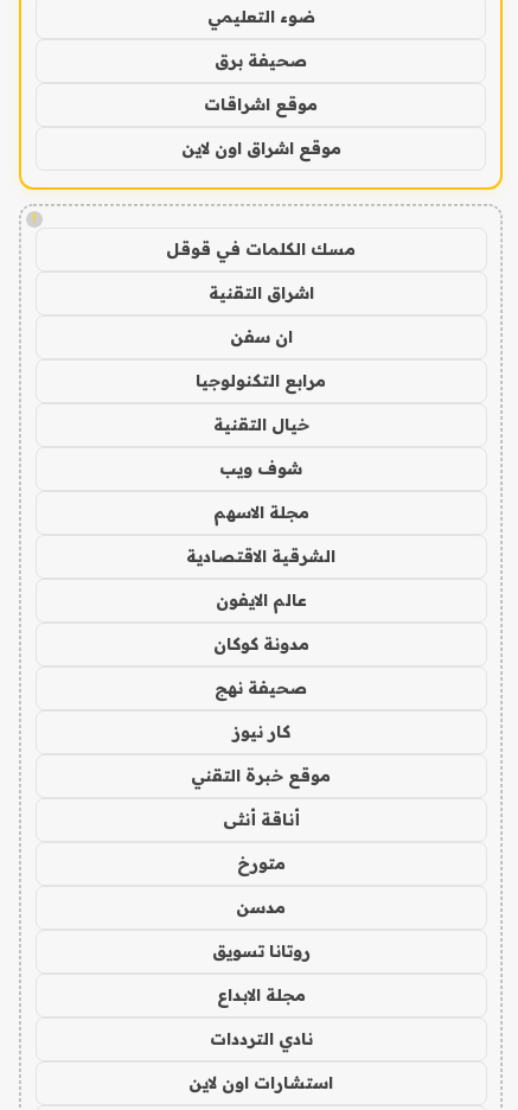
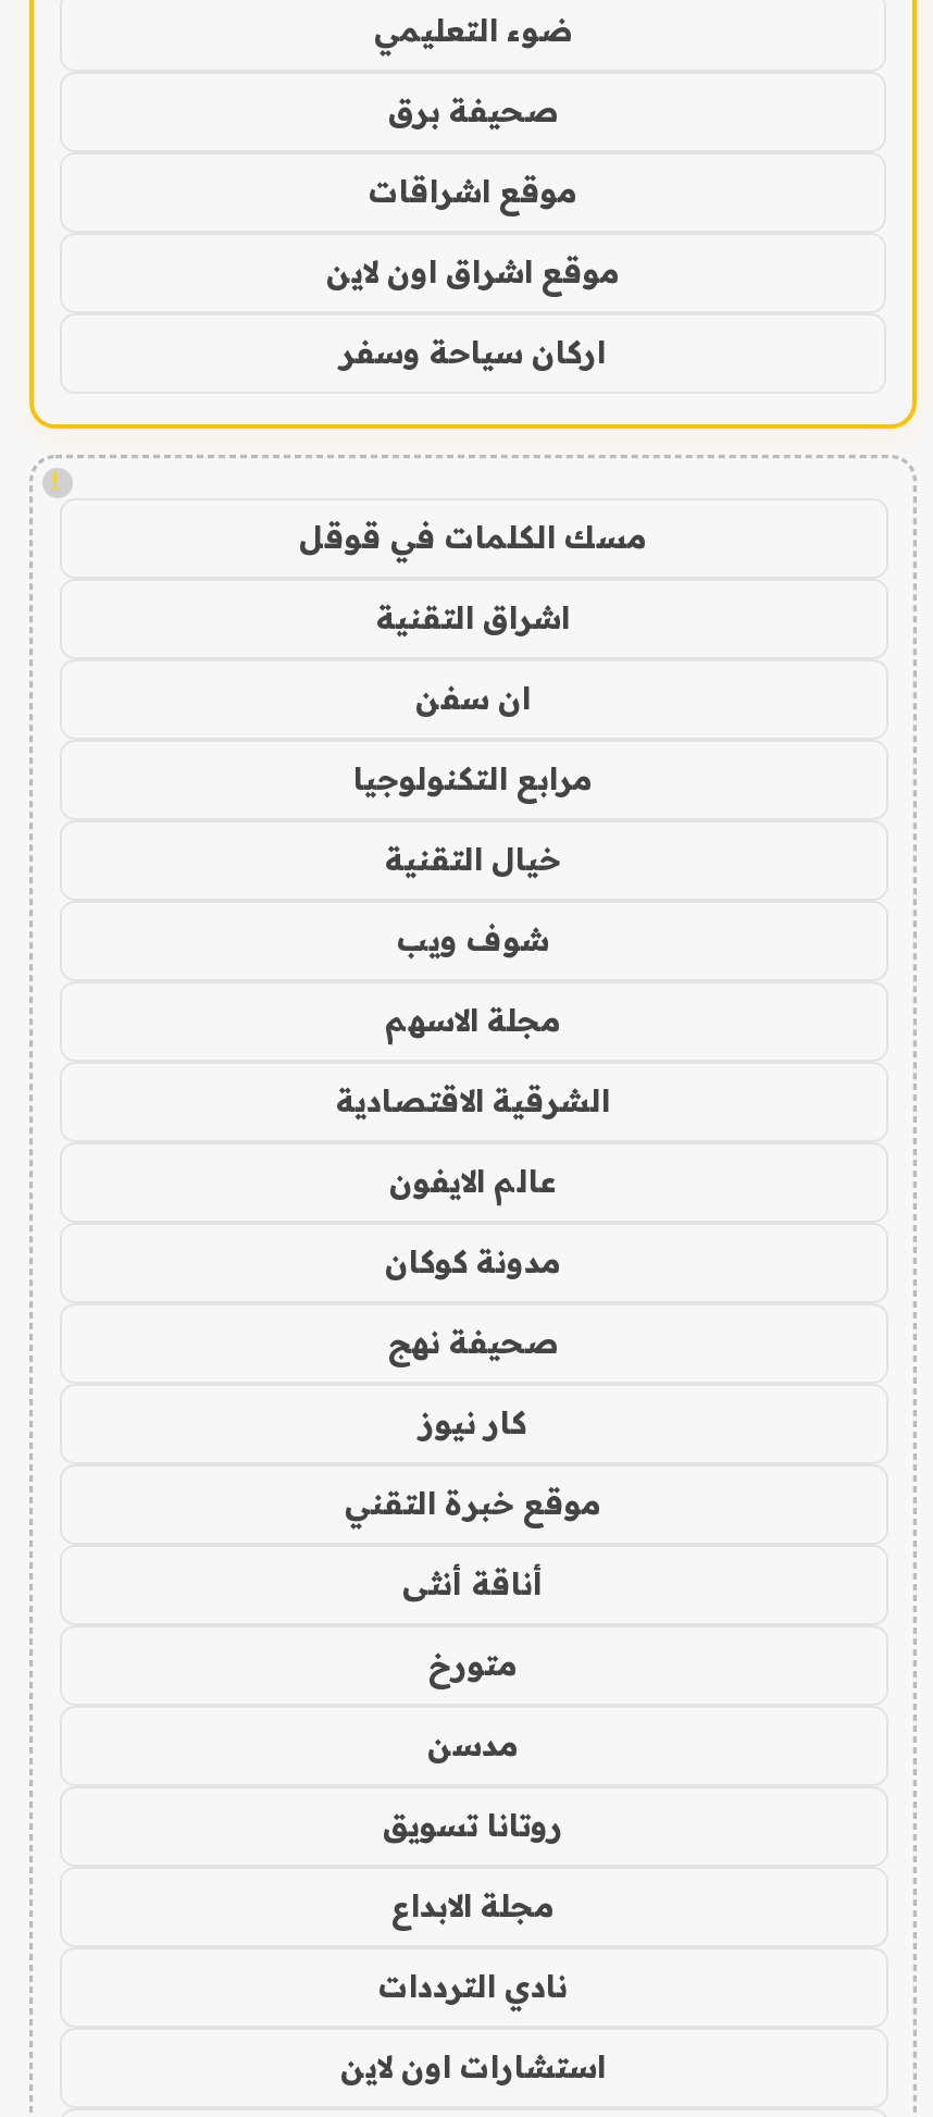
+ اركان سياحة وسفر
